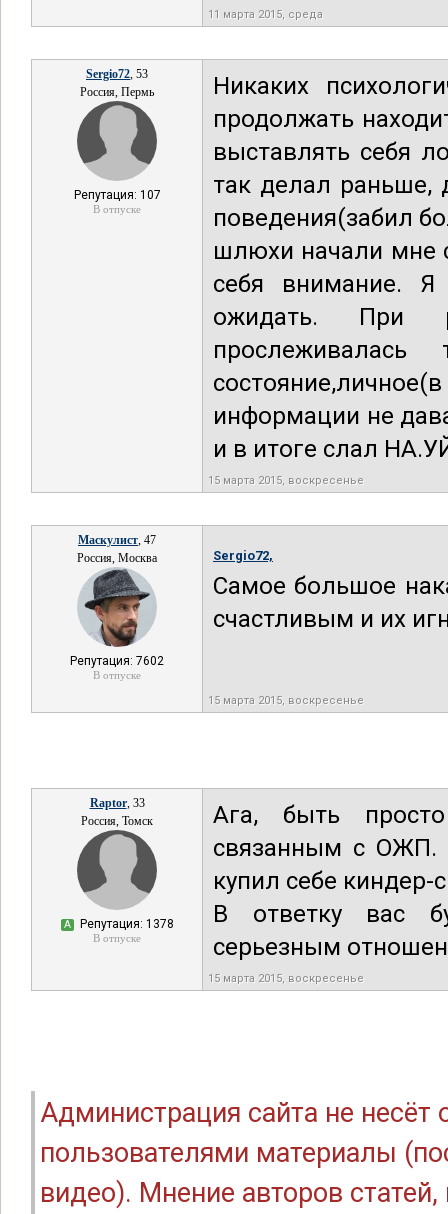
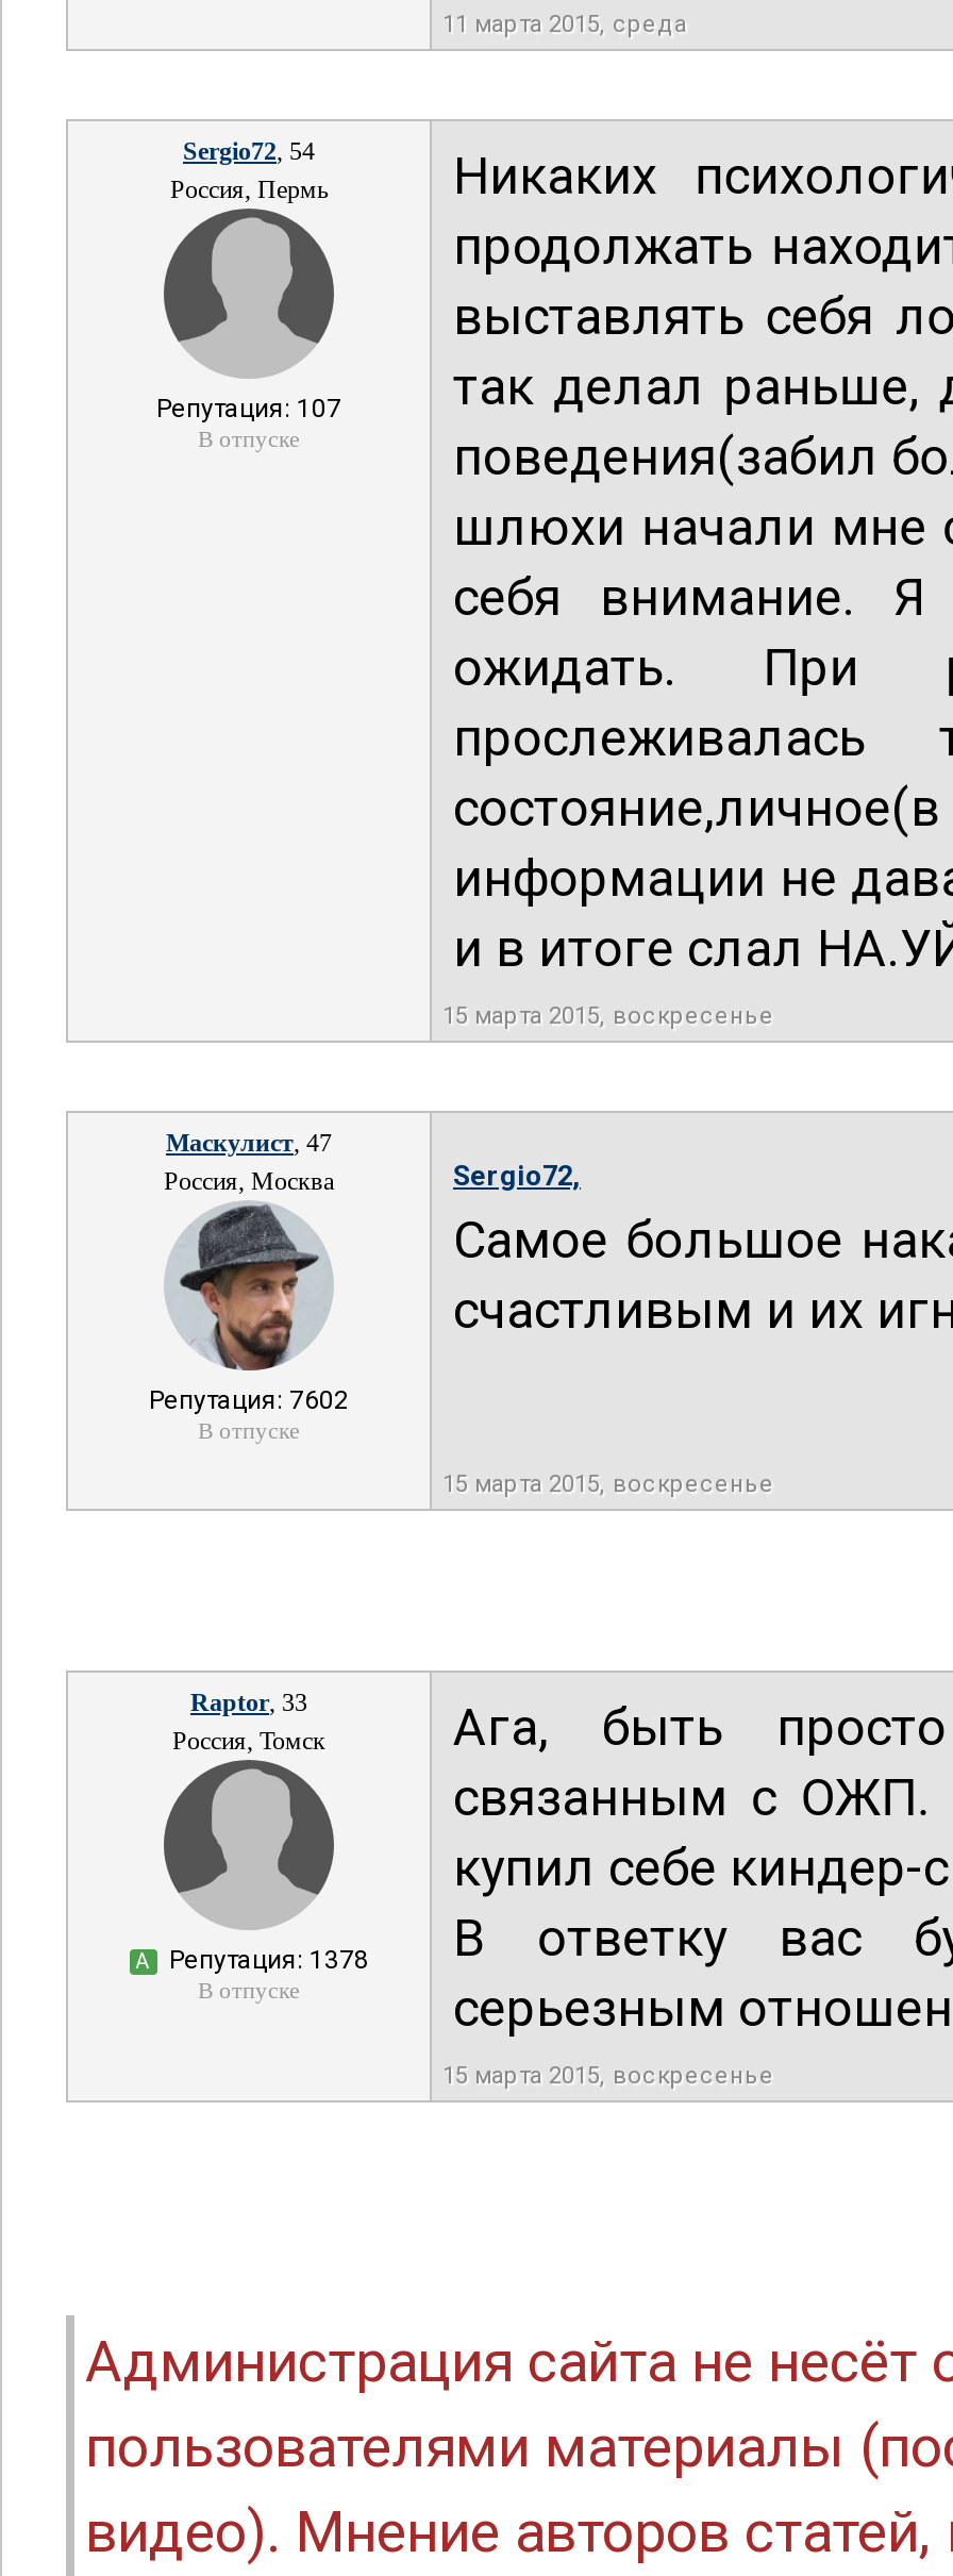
- Sergio72, 53
+ Sergio72, 54
